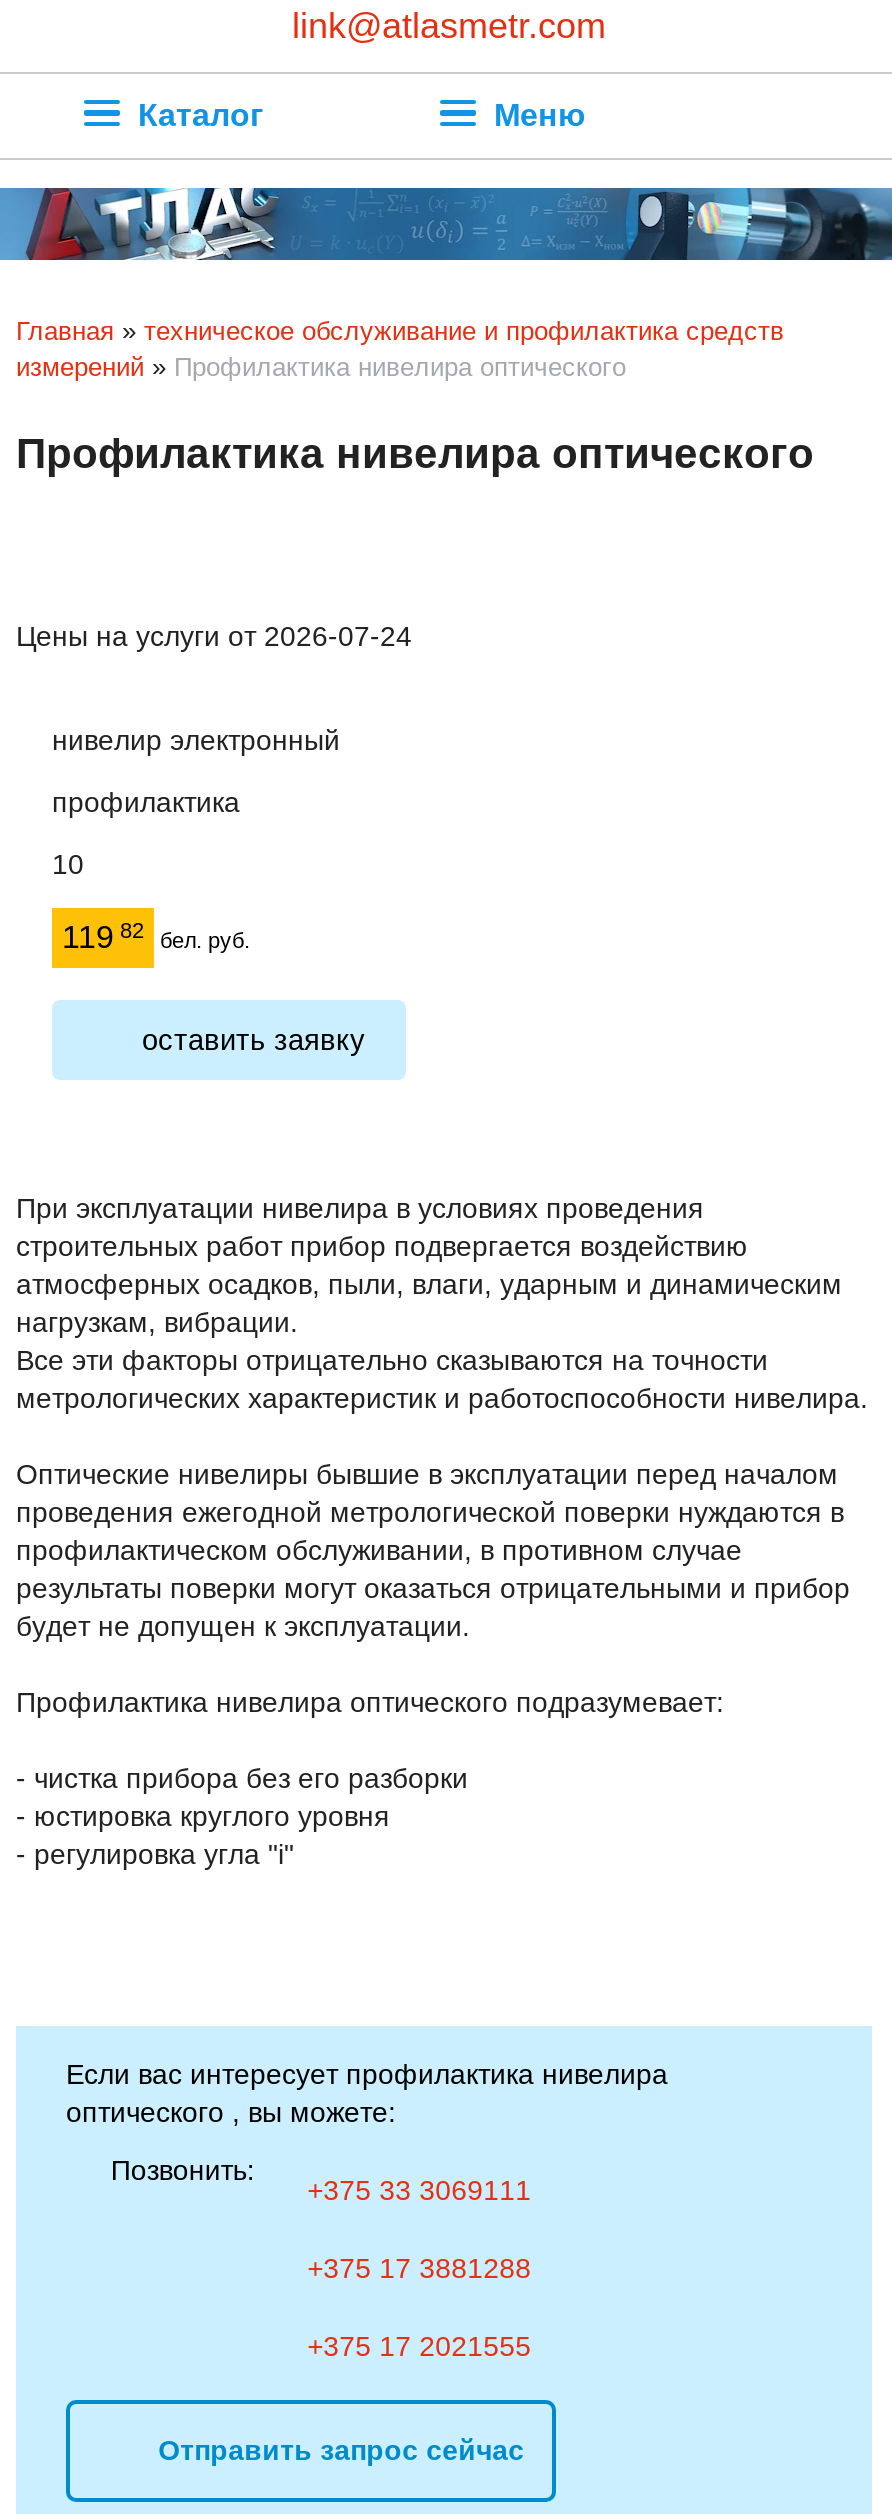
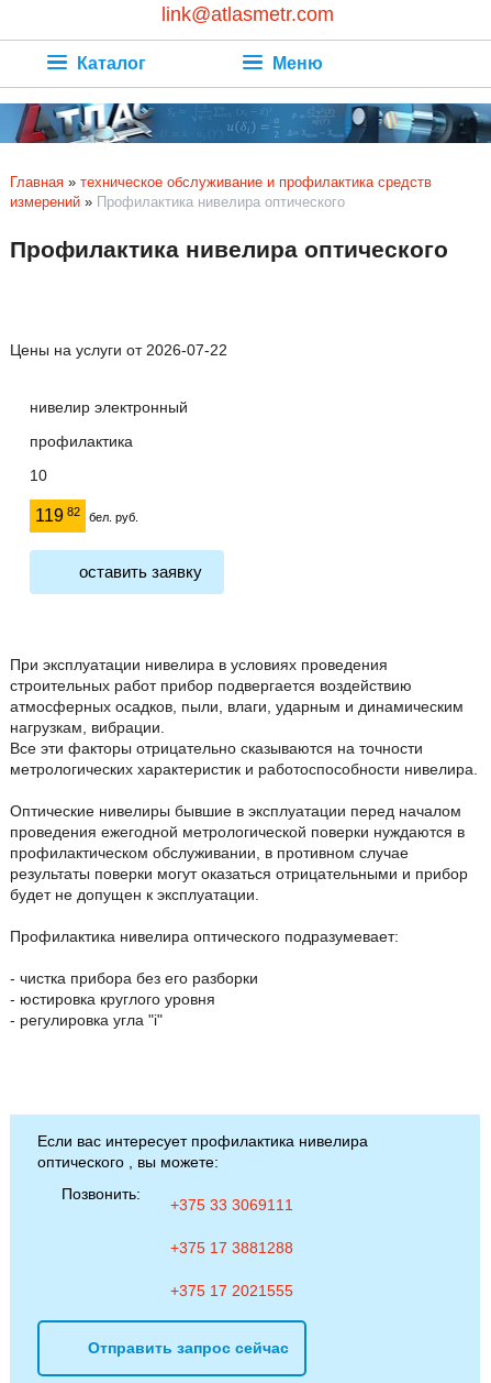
- Цены на услуги от 2026-07-24
+ Цены на услуги от 2026-07-22
